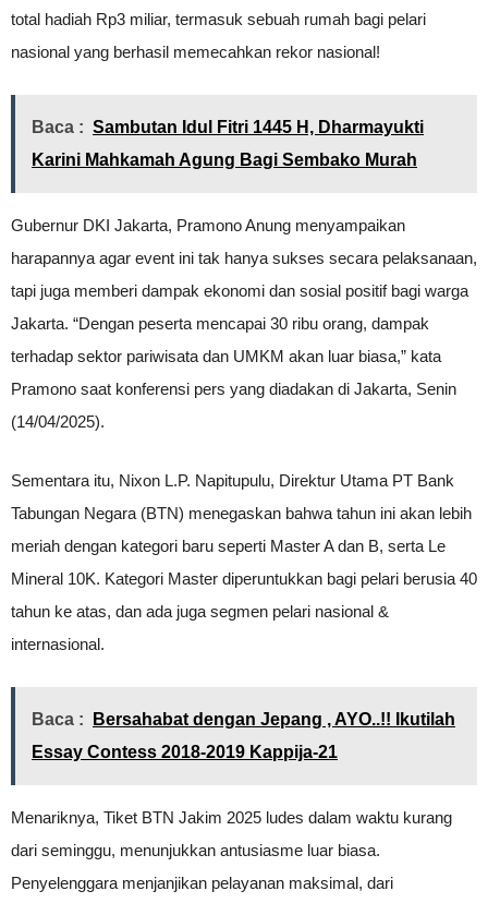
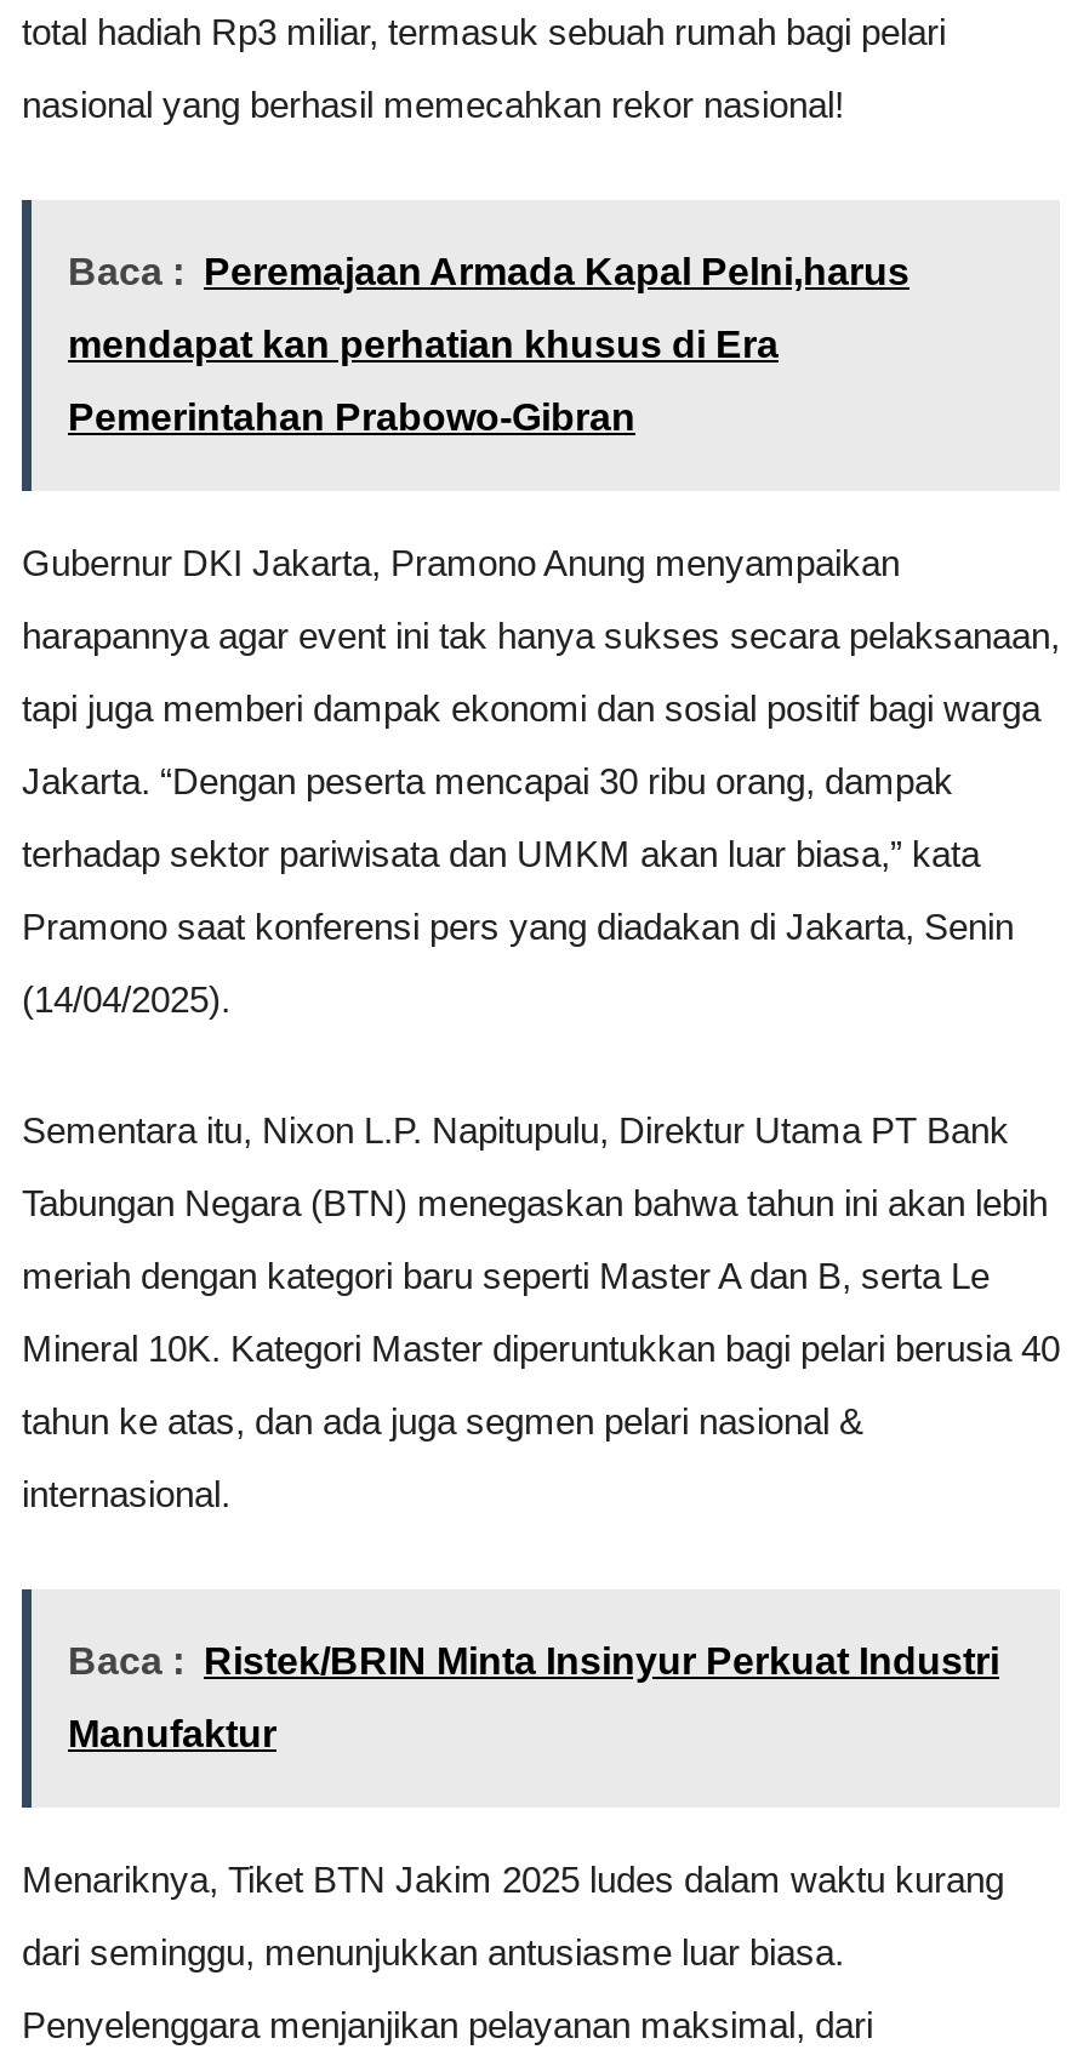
- Baca : Sambutan Idul Fitri 1445 H, Dharmayukti
- Karini Mahkamah Agung Bagi Sembako Murah
+ Baca : Peremajaan Armada Kapal Pelni,harus
+ mendapat kan perhatian khusus di Era
+ Pemerintahan Prabowo-Gibran

- Baca : Bersahabat dengan Jepang , AYO..!! Ikutilah
+ Baca : Ristek/BRIN Minta Insinyur Perkuat Industri

- Essay Contess 2018-2019 Kappija-21
+ Manufaktur
